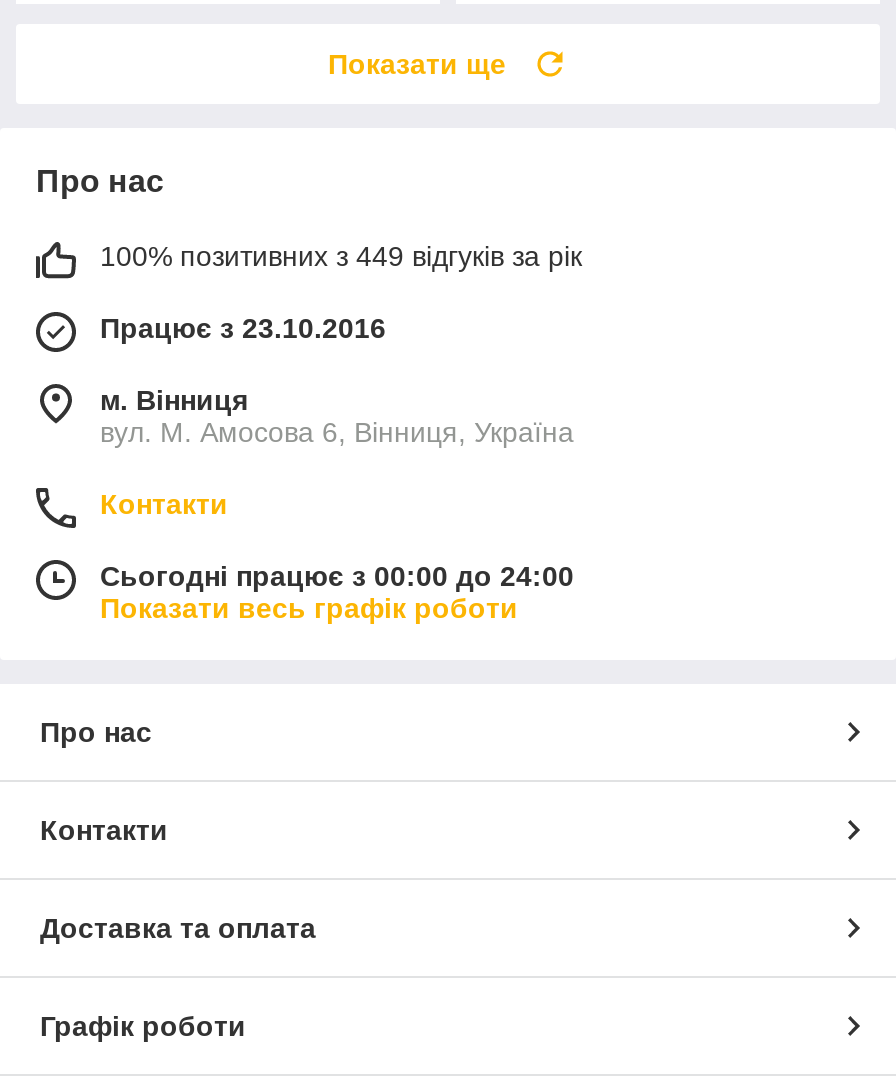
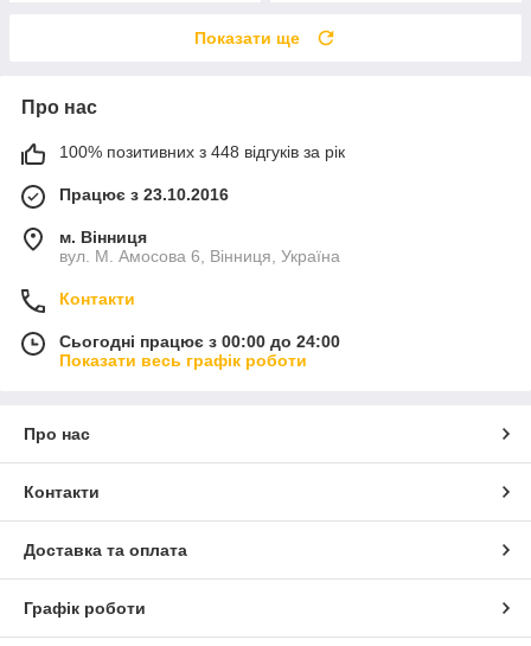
- 100% позитивних з 449 відгуків за рік
+ 100% позитивних з 448 відгуків за рік
